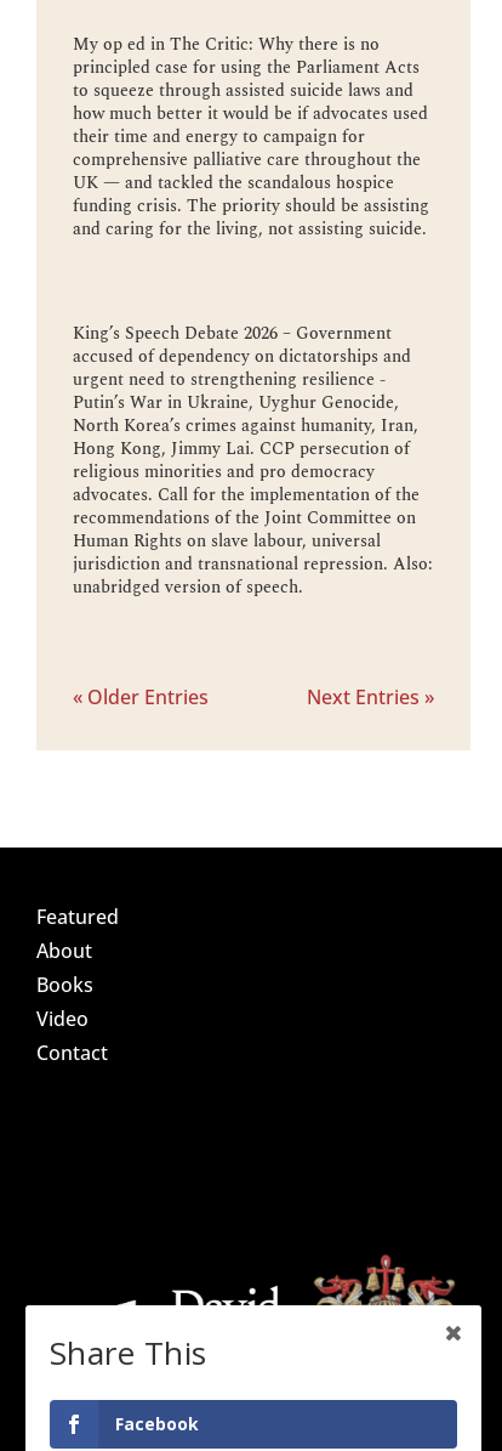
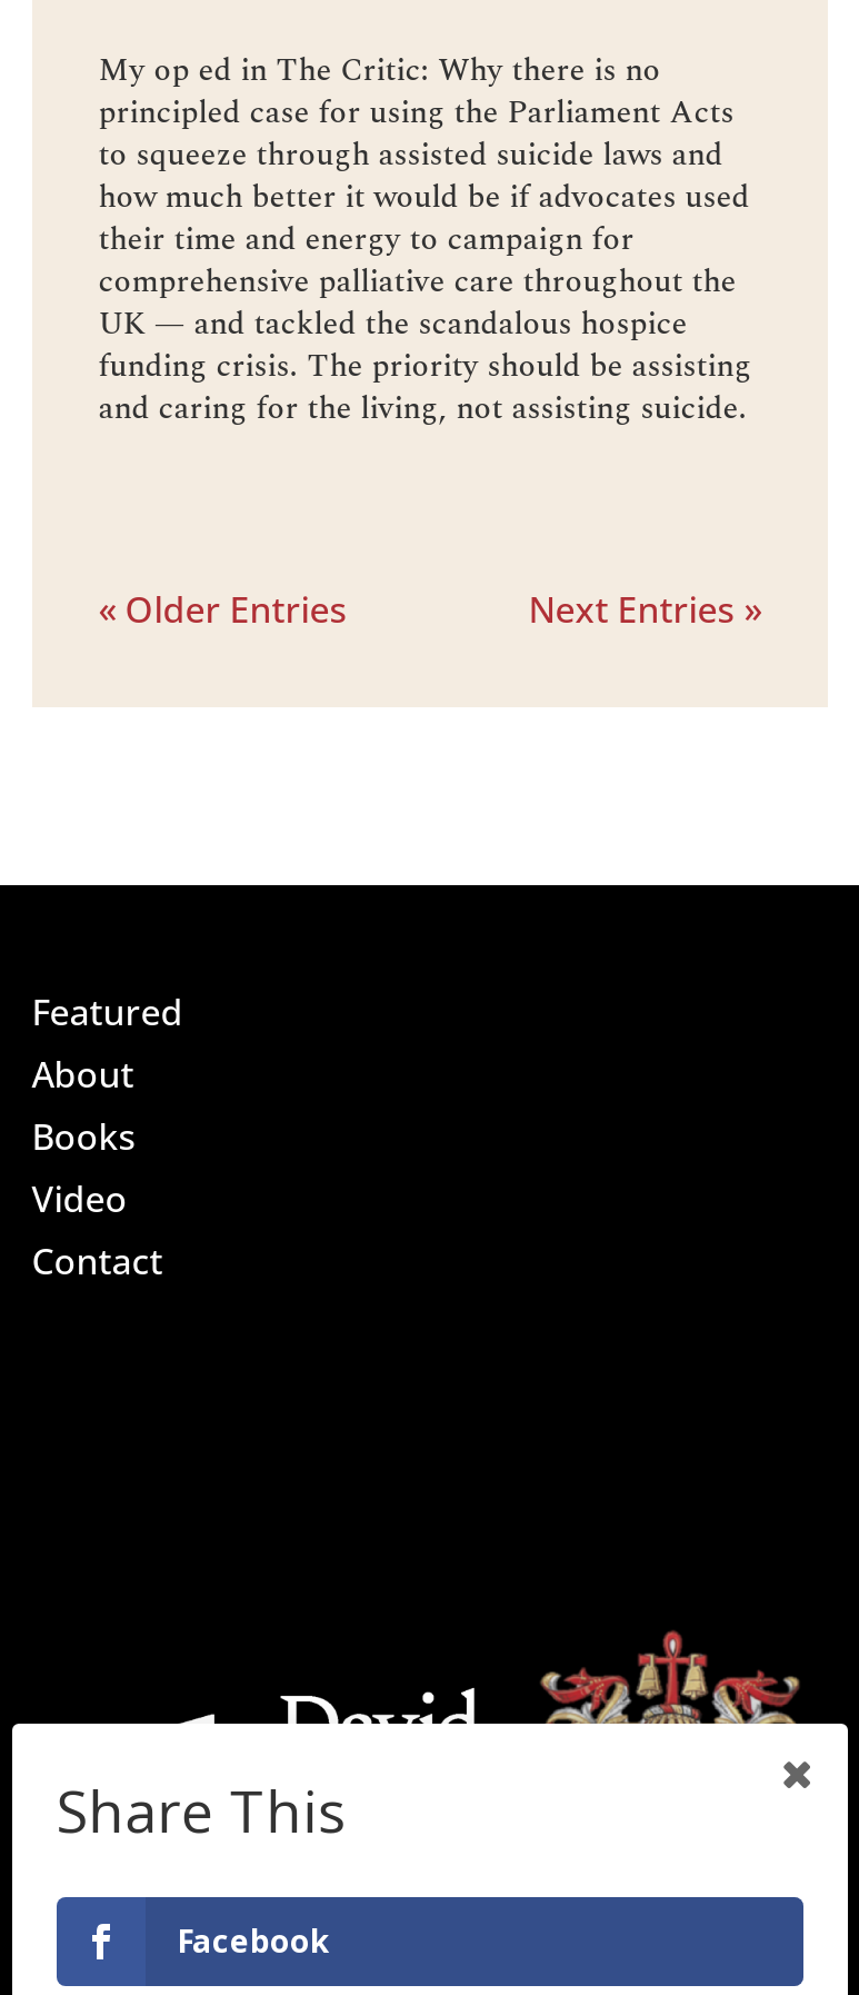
- King’s Speech Debate 2026 – Government
- accused of dependency on dictatorships and
- urgent need to strengthening resilience -
- Putin’s War in Ukraine, Uyghur Genocide,
- North Korea’s crimes against humanity, Iran,
- Hong Kong, Jimmy Lai. CCP persecution of
- religious minorities and pro democracy
- advocates. Call for the implementation of the
- recommendations of the Joint Committee on
- Human Rights on slave labour, universal
- jurisdiction and transnational repression. Also:
- unabridged version of speech.
